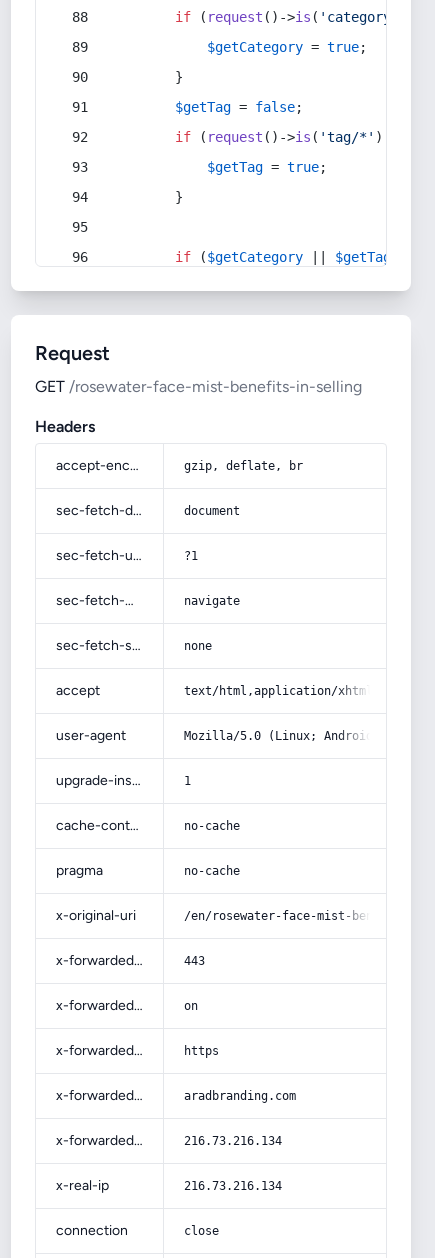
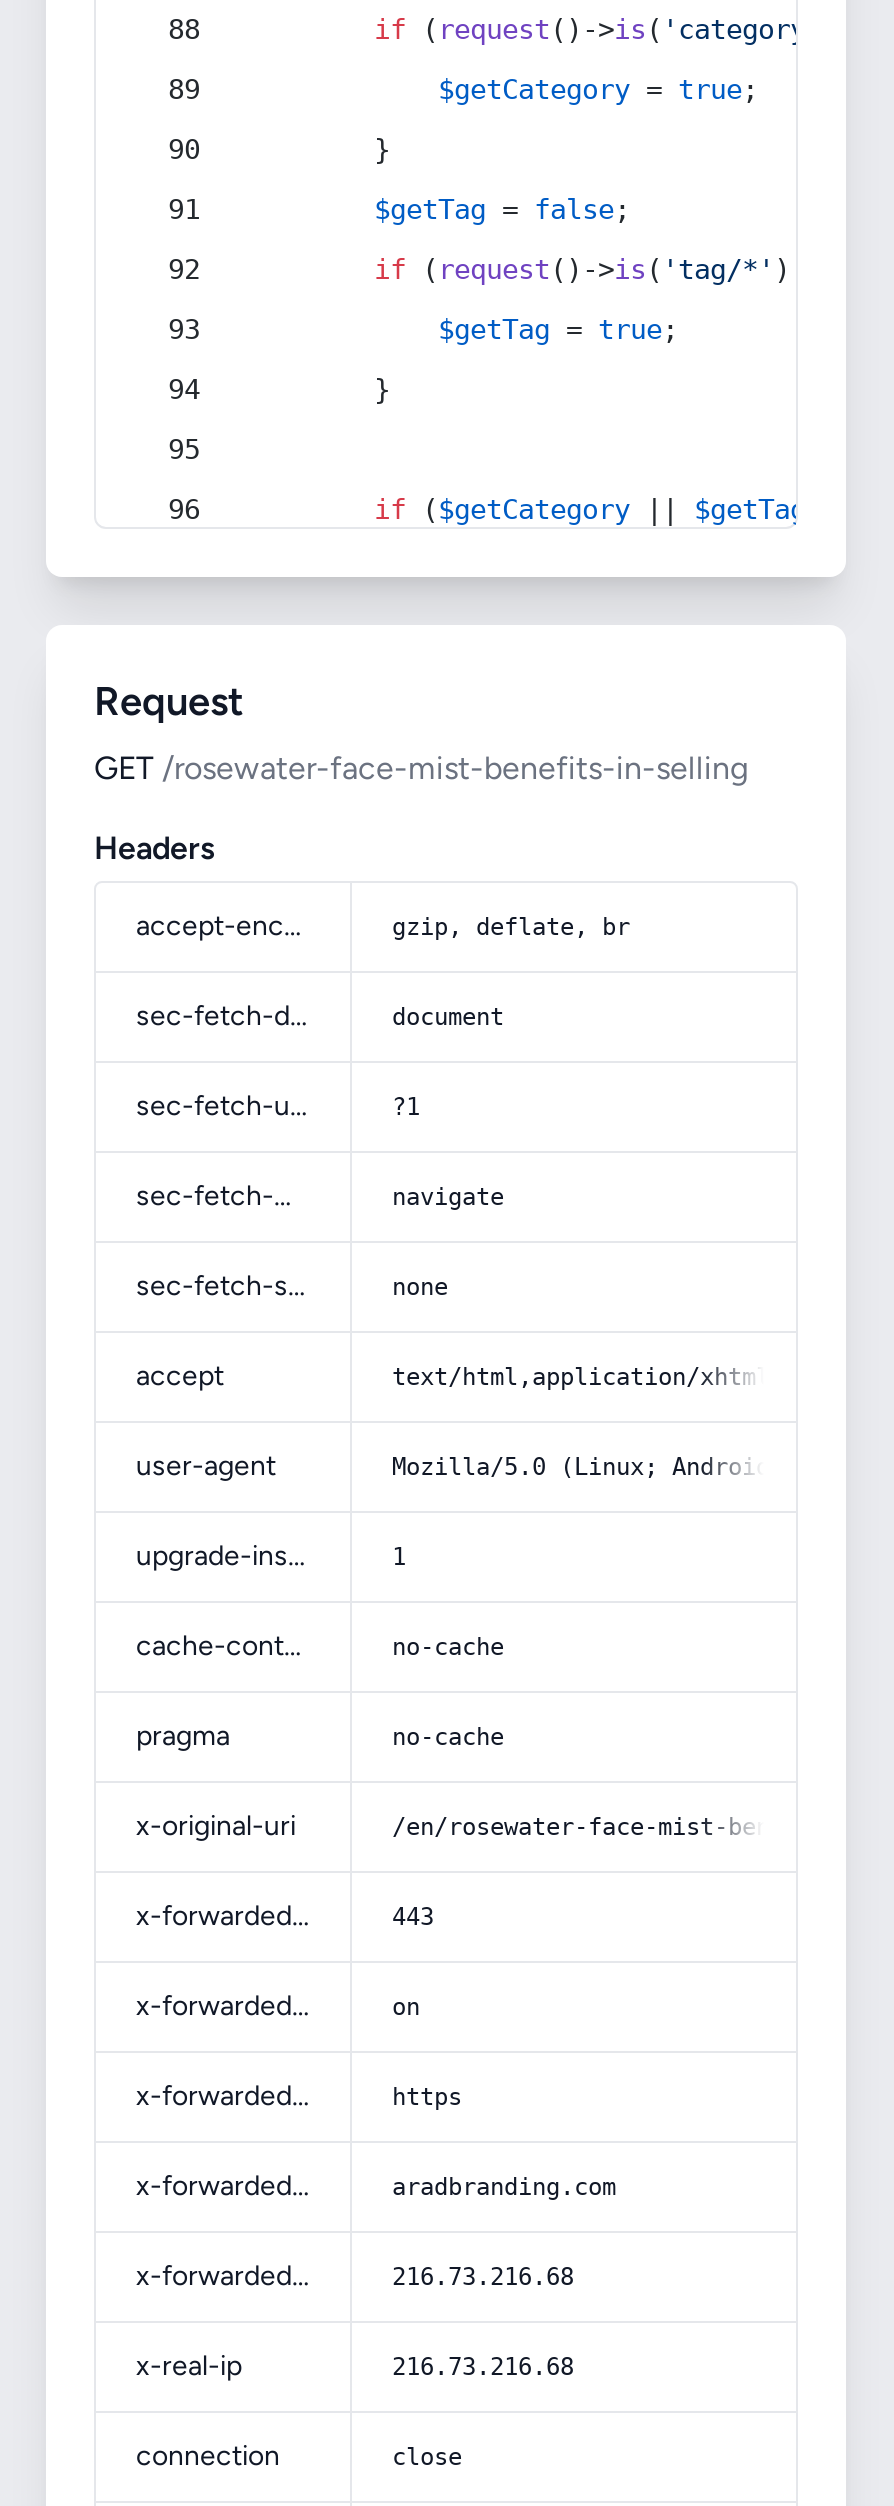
- 216.73.216.134
+ 216.73.216.68

- 216.73.216.134
+ 216.73.216.68
